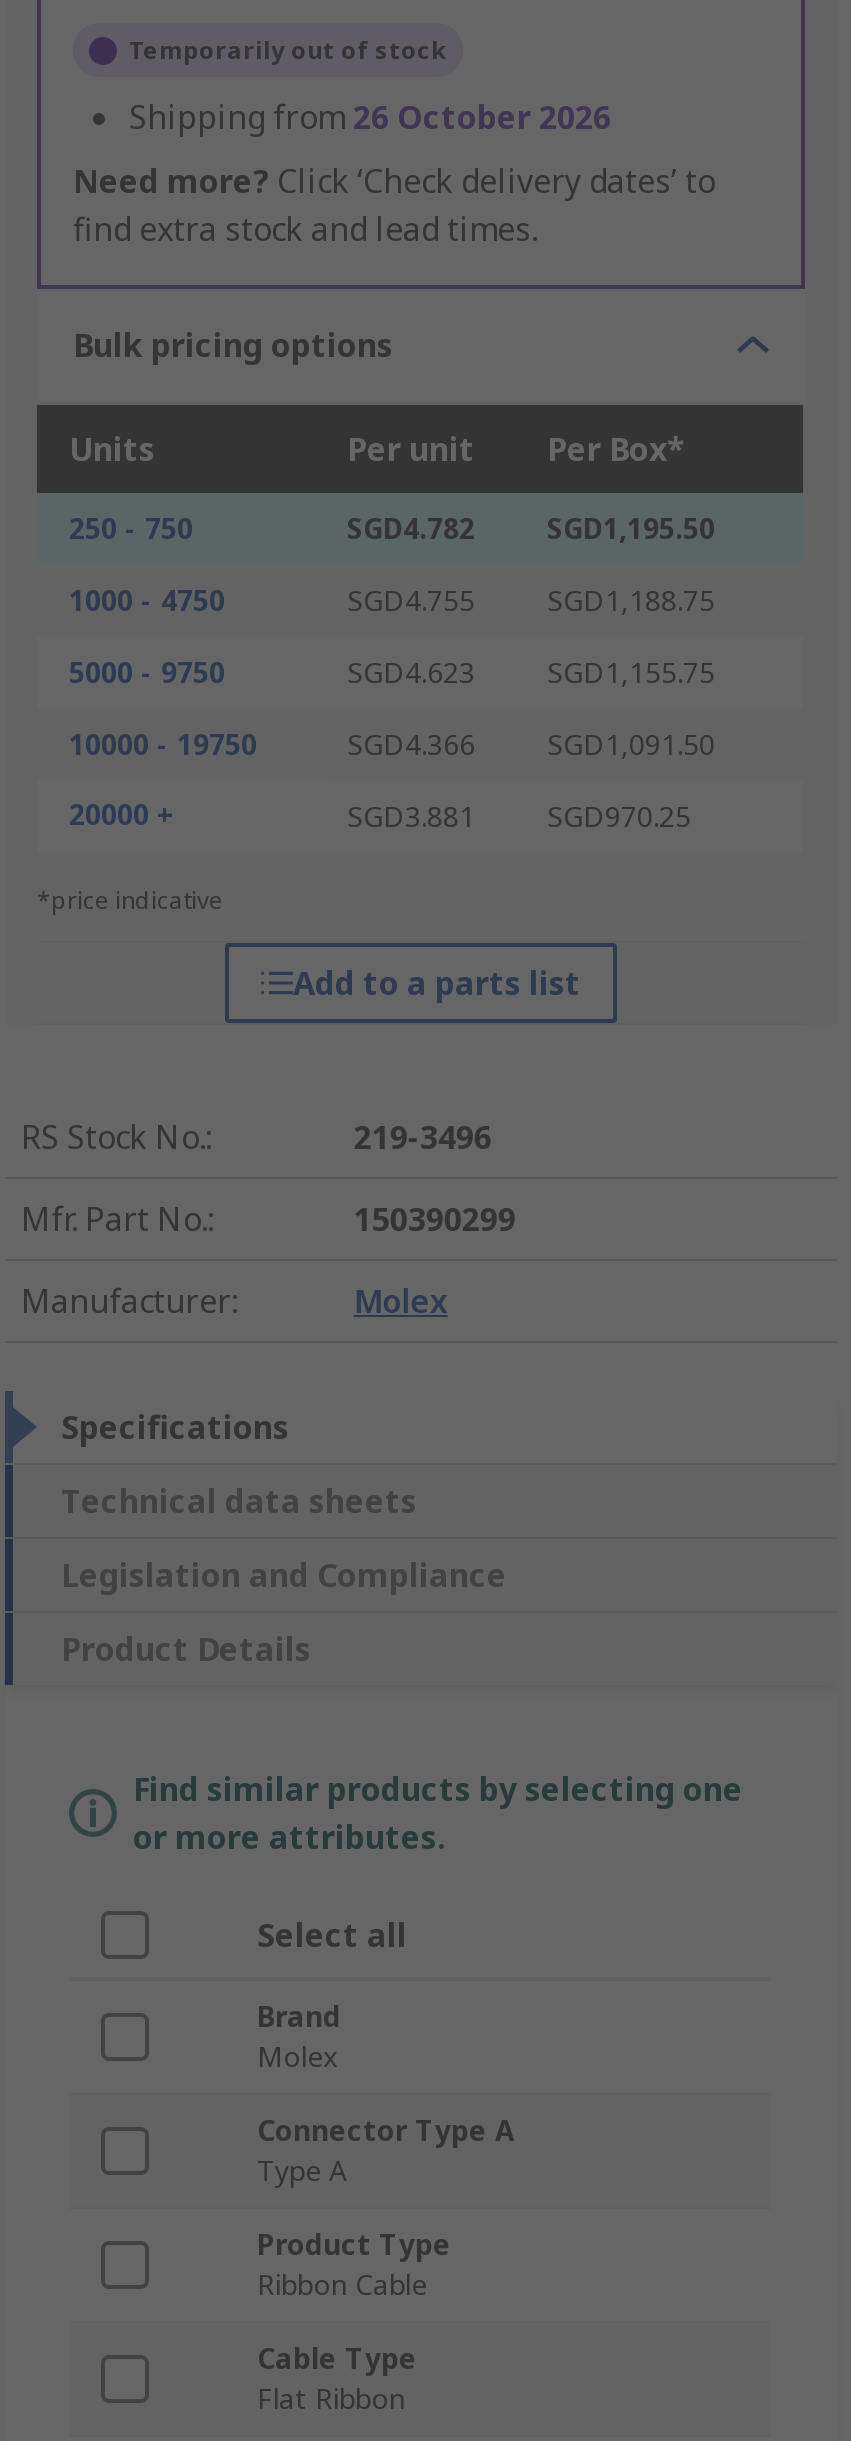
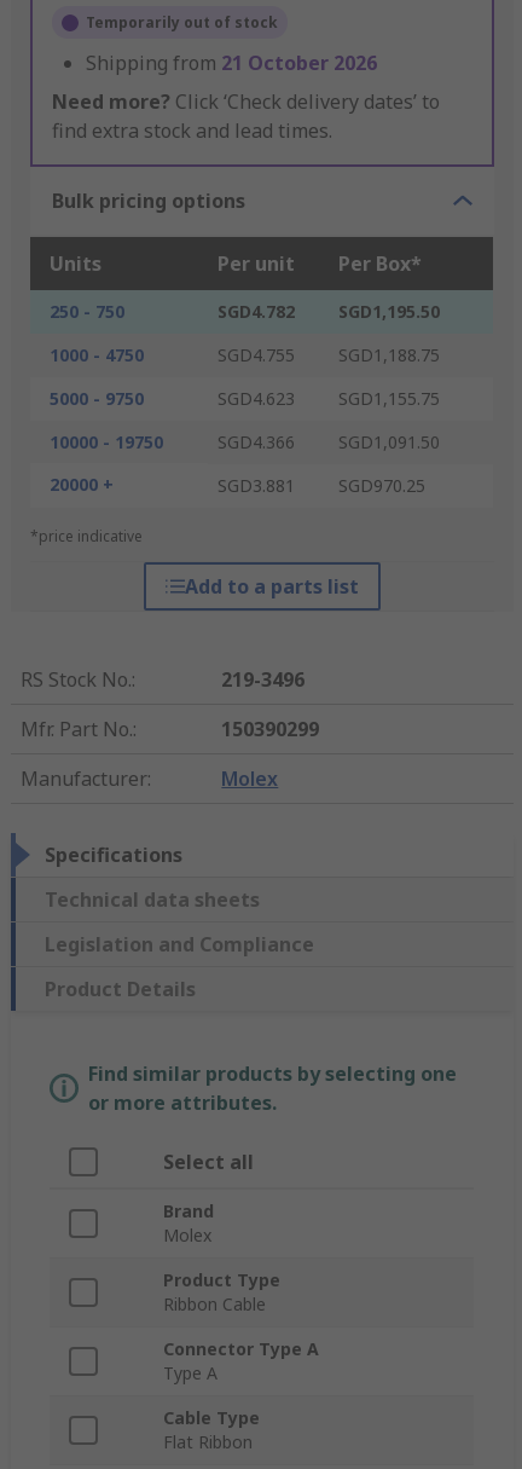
- Shipping from 26 October 2026
+ Shipping from 21 October 2026

moved down: Connector Type A | Type A

moved up: Product Type | Ribbon Cable
